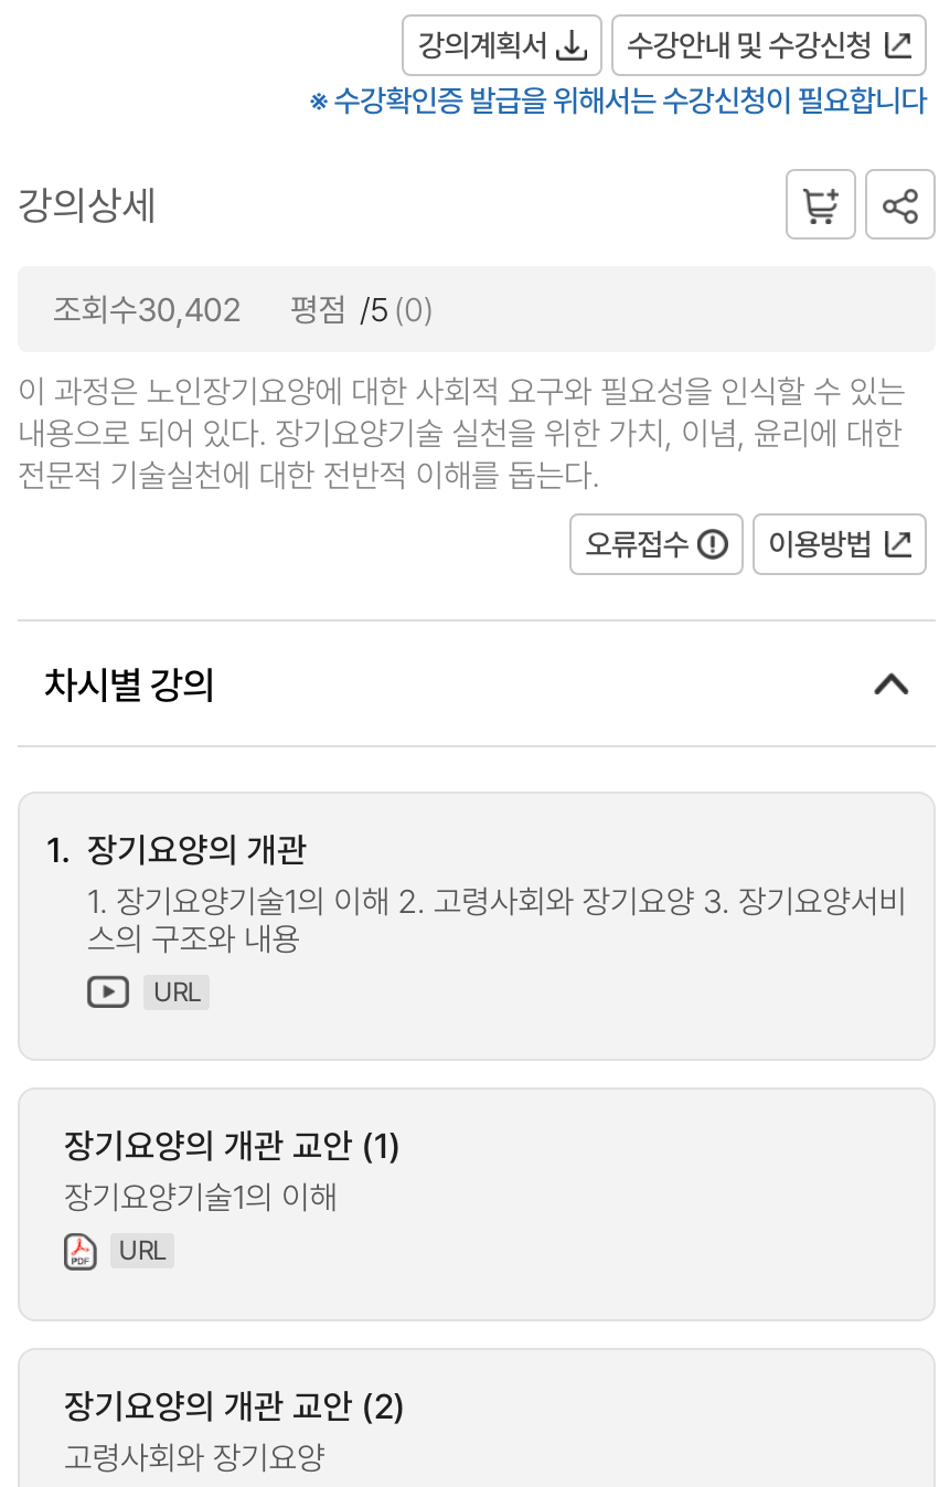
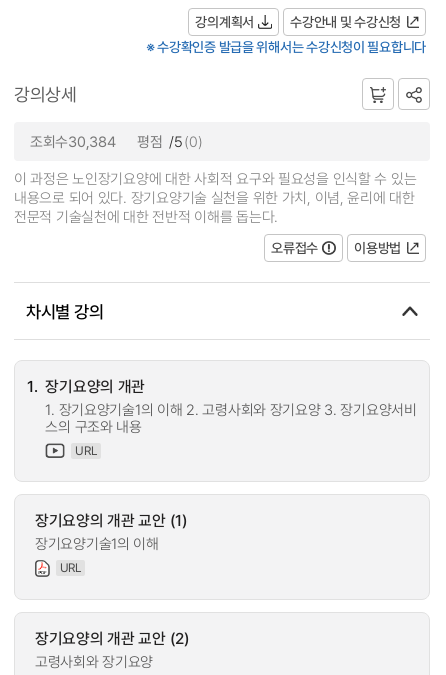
- 조회수30,402 평점 /5 (0)
+ 조회수30,384 평점 /5 (0)
